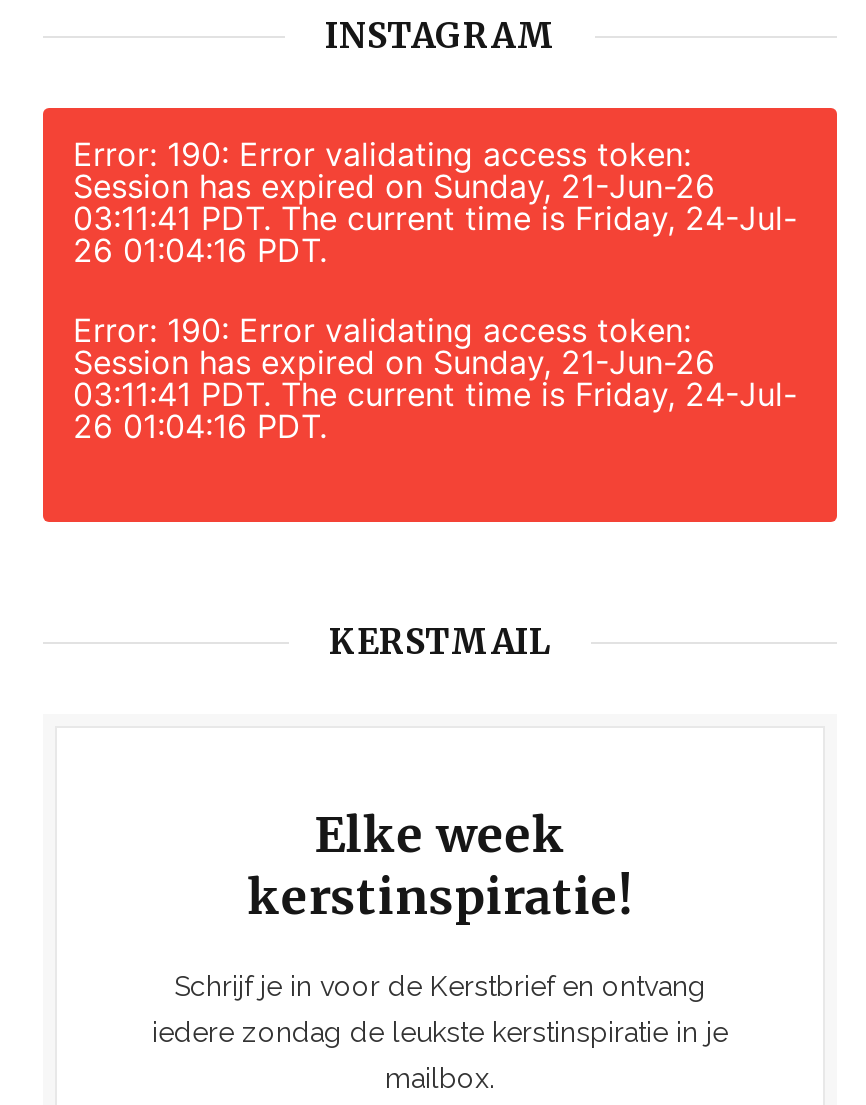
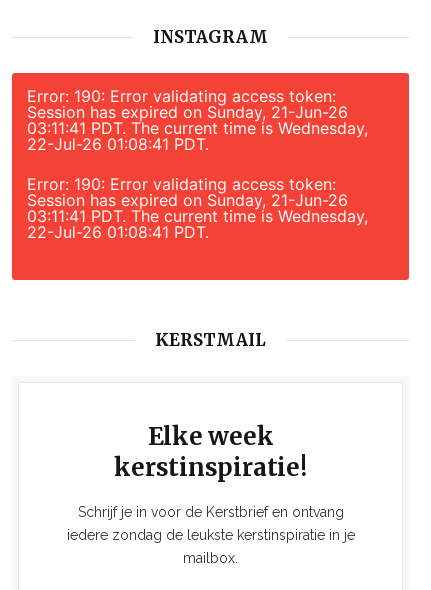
- 03:11:41 PDT. The current time is Friday, 24-Jul-
- 26 01:04:16 PDT.
+ 03:11:41 PDT. The current time is Wednesday,
+ 22-Jul-26 01:08:41 PDT.

- 03:11:41 PDT. The current time is Friday, 24-Jul-
- 26 01:04:16 PDT.
+ 03:11:41 PDT. The current time is Wednesday,
+ 22-Jul-26 01:08:41 PDT.
